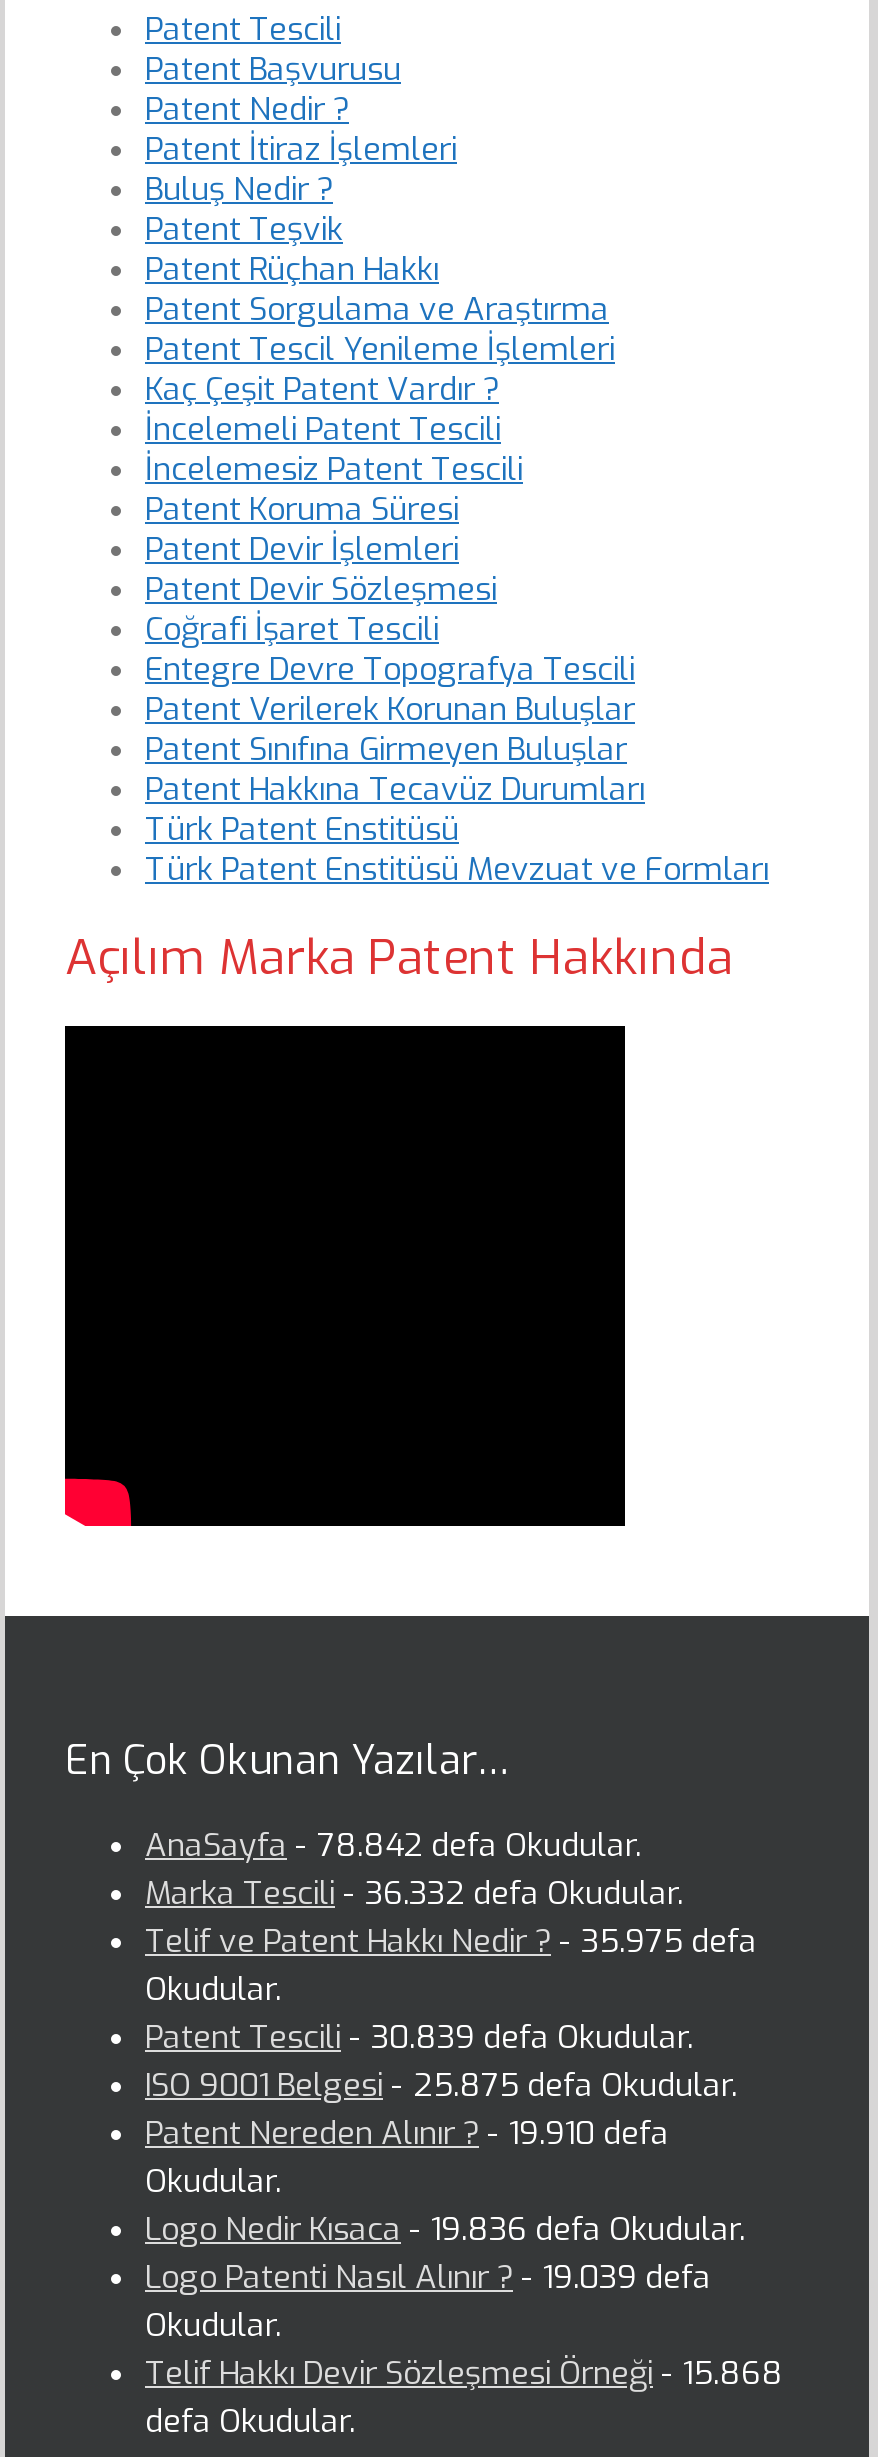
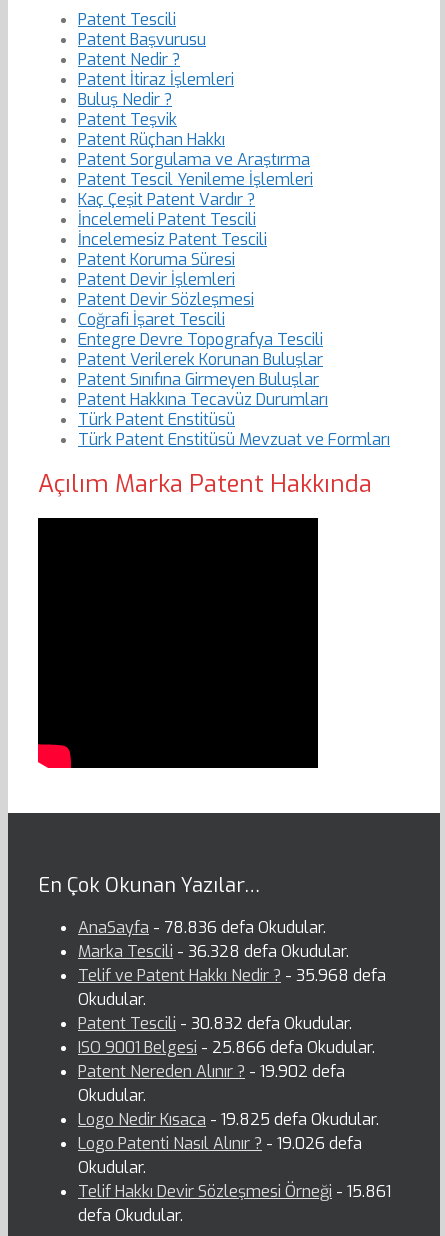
- AnaSayfa - 78.842 defa Okudular.
+ AnaSayfa - 78.836 defa Okudular.

- Marka Tescili - 36.332 defa Okudular.
+ Marka Tescili - 36.328 defa Okudular.

- Telif ve Patent Hakkı Nedir ? - 35.975 defa
+ Telif ve Patent Hakkı Nedir ? - 35.968 defa

- Patent Tescili - 30.839 defa Okudular.
+ Patent Tescili - 30.832 defa Okudular.

- ISO 9001 Belgesi - 25.875 defa Okudular.
+ ISO 9001 Belgesi - 25.866 defa Okudular.

- Patent Nereden Alınır ? - 19.910 defa
+ Patent Nereden Alınır ? - 19.902 defa

- Logo Nedir Kısaca - 19.836 defa Okudular.
+ Logo Nedir Kısaca - 19.825 defa Okudular.

- Logo Patenti Nasıl Alınır ? - 19.039 defa
+ Logo Patenti Nasıl Alınır ? - 19.026 defa

- Telif Hakkı Devir Sözleşmesi Örneği - 15.868
+ Telif Hakkı Devir Sözleşmesi Örneği - 15.861
